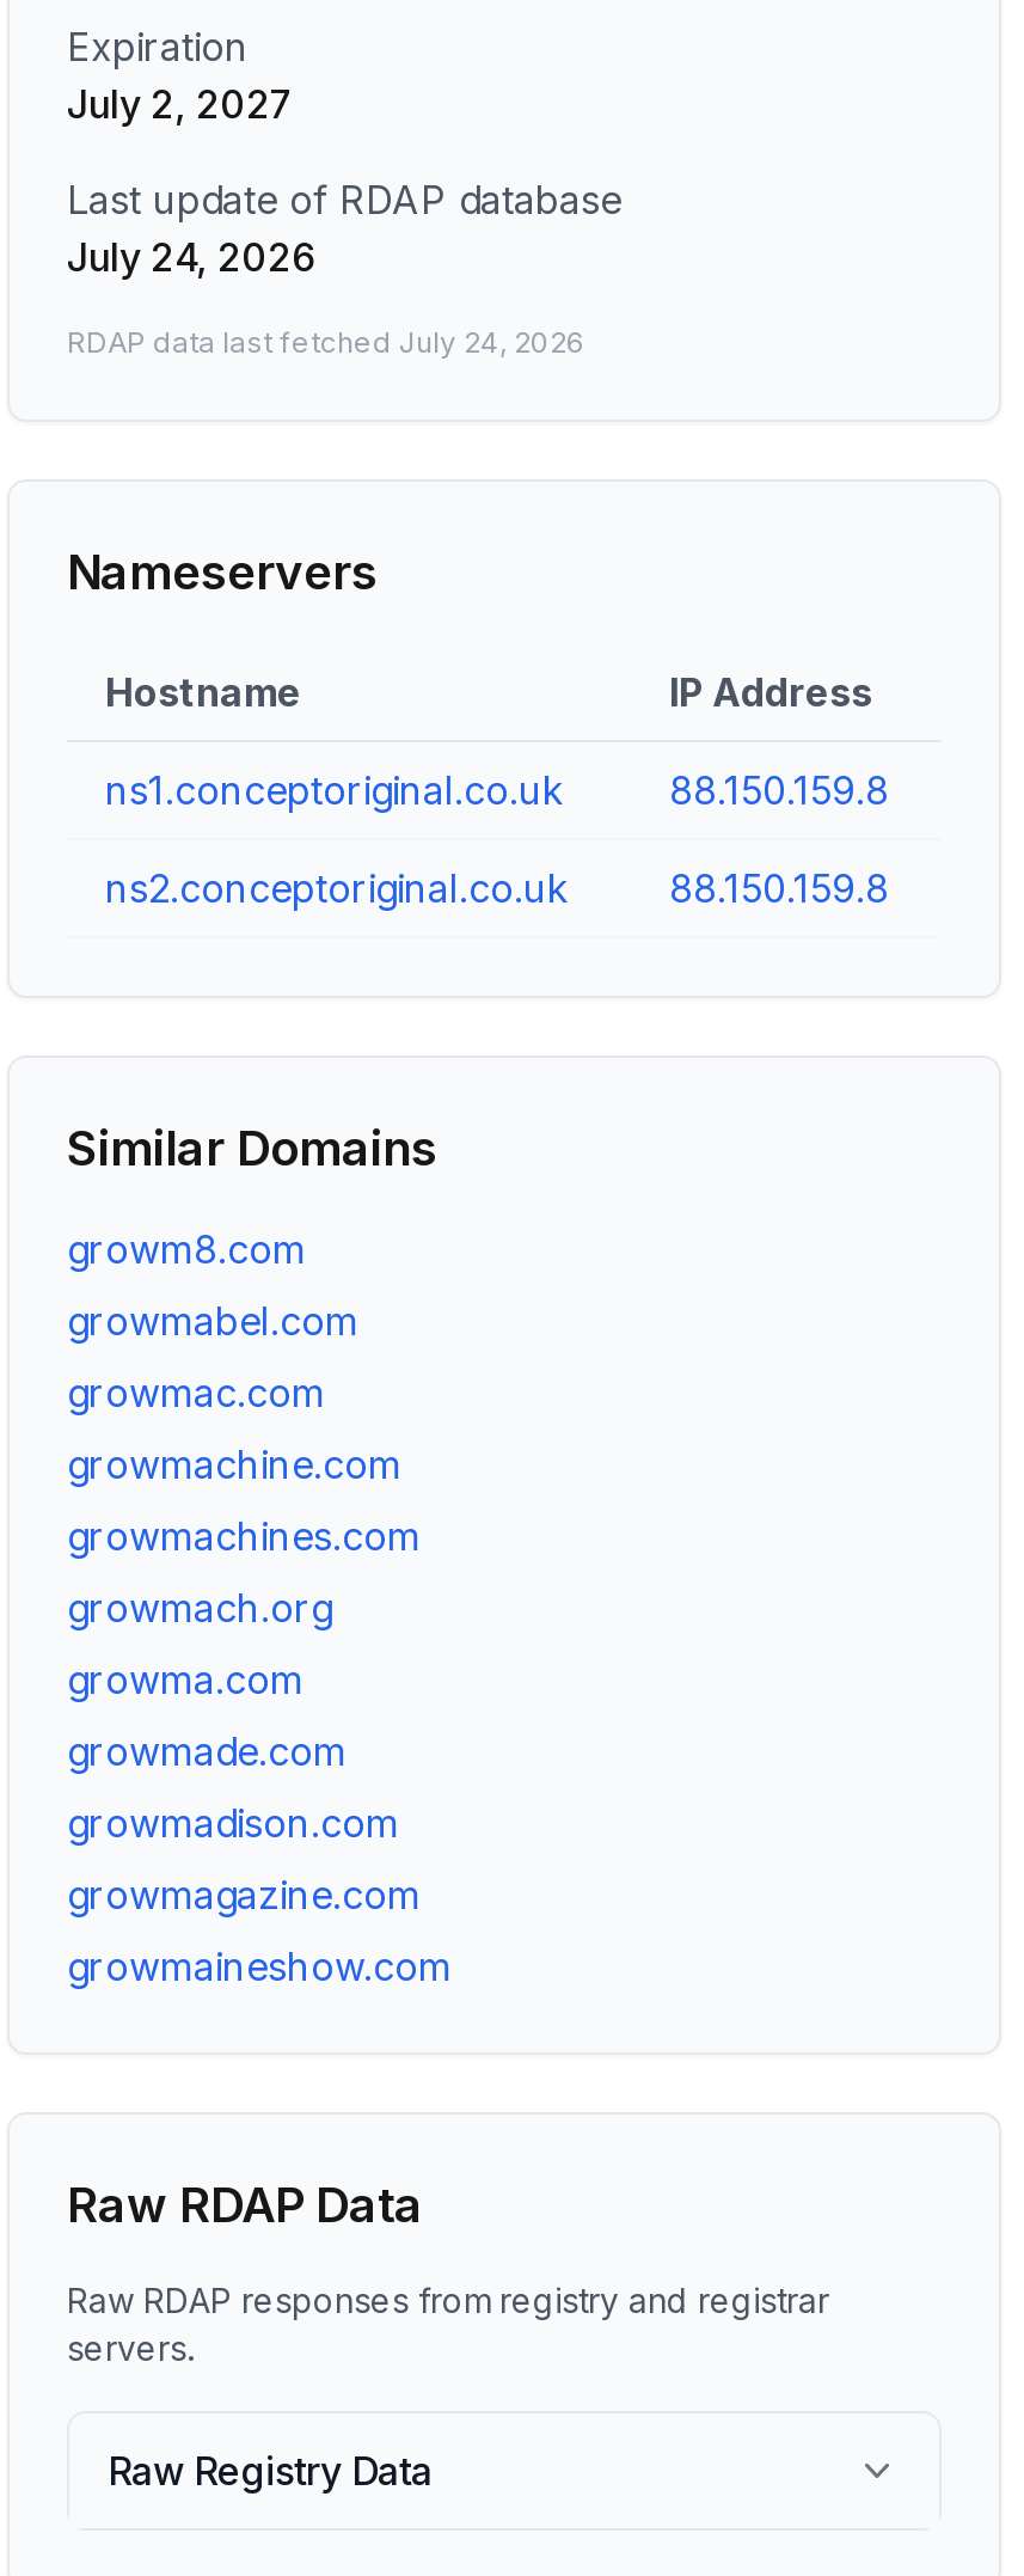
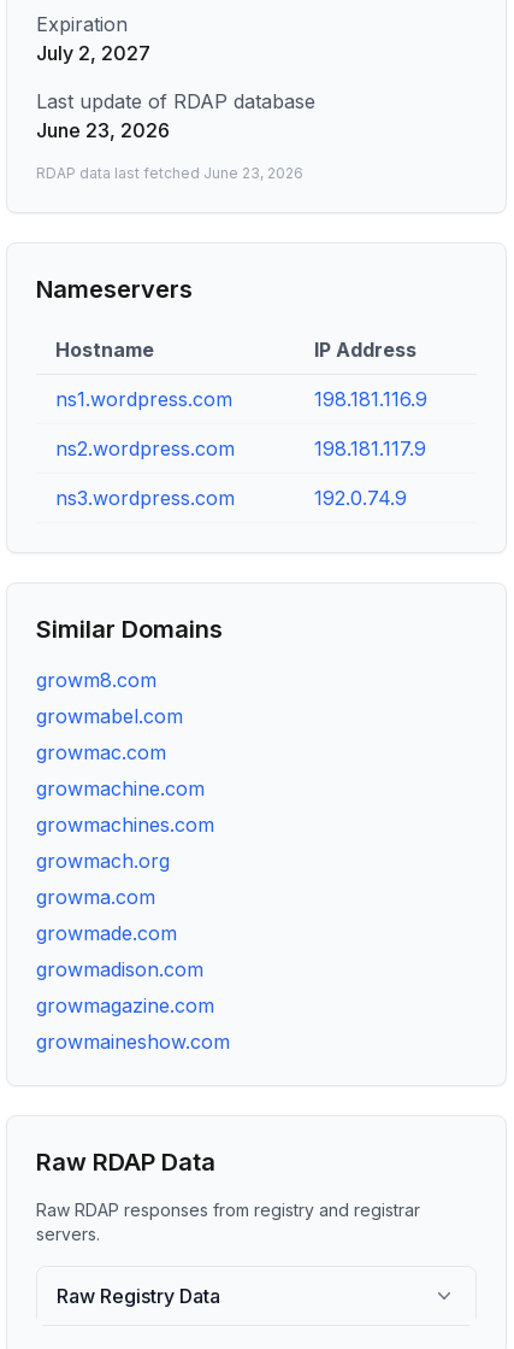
- July 24, 2026
+ June 23, 2026

- RDAP data last fetched July 24, 2026
+ RDAP data last fetched June 23, 2026

- ns1.conceptoriginal.co.uk
- 88.150.159.8
- ns2.conceptoriginal.co.uk
- 88.150.159.8
+ ns1.wordpress.com
+ 198.181.116.9
+ ns2.wordpress.com
+ 198.181.117.9
+ ns3.wordpress.com
+ 192.0.74.9
